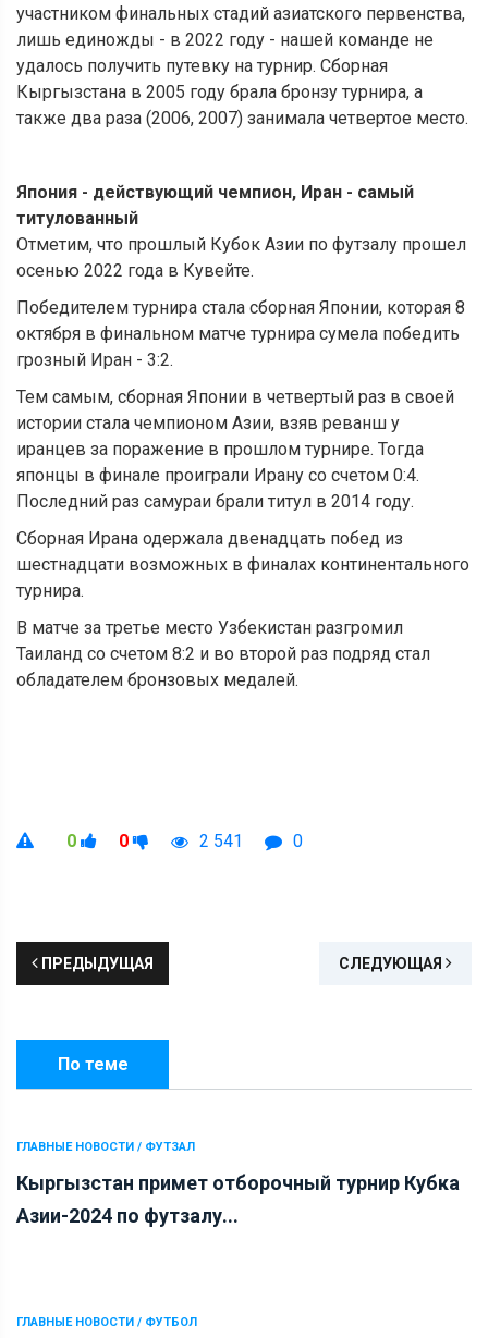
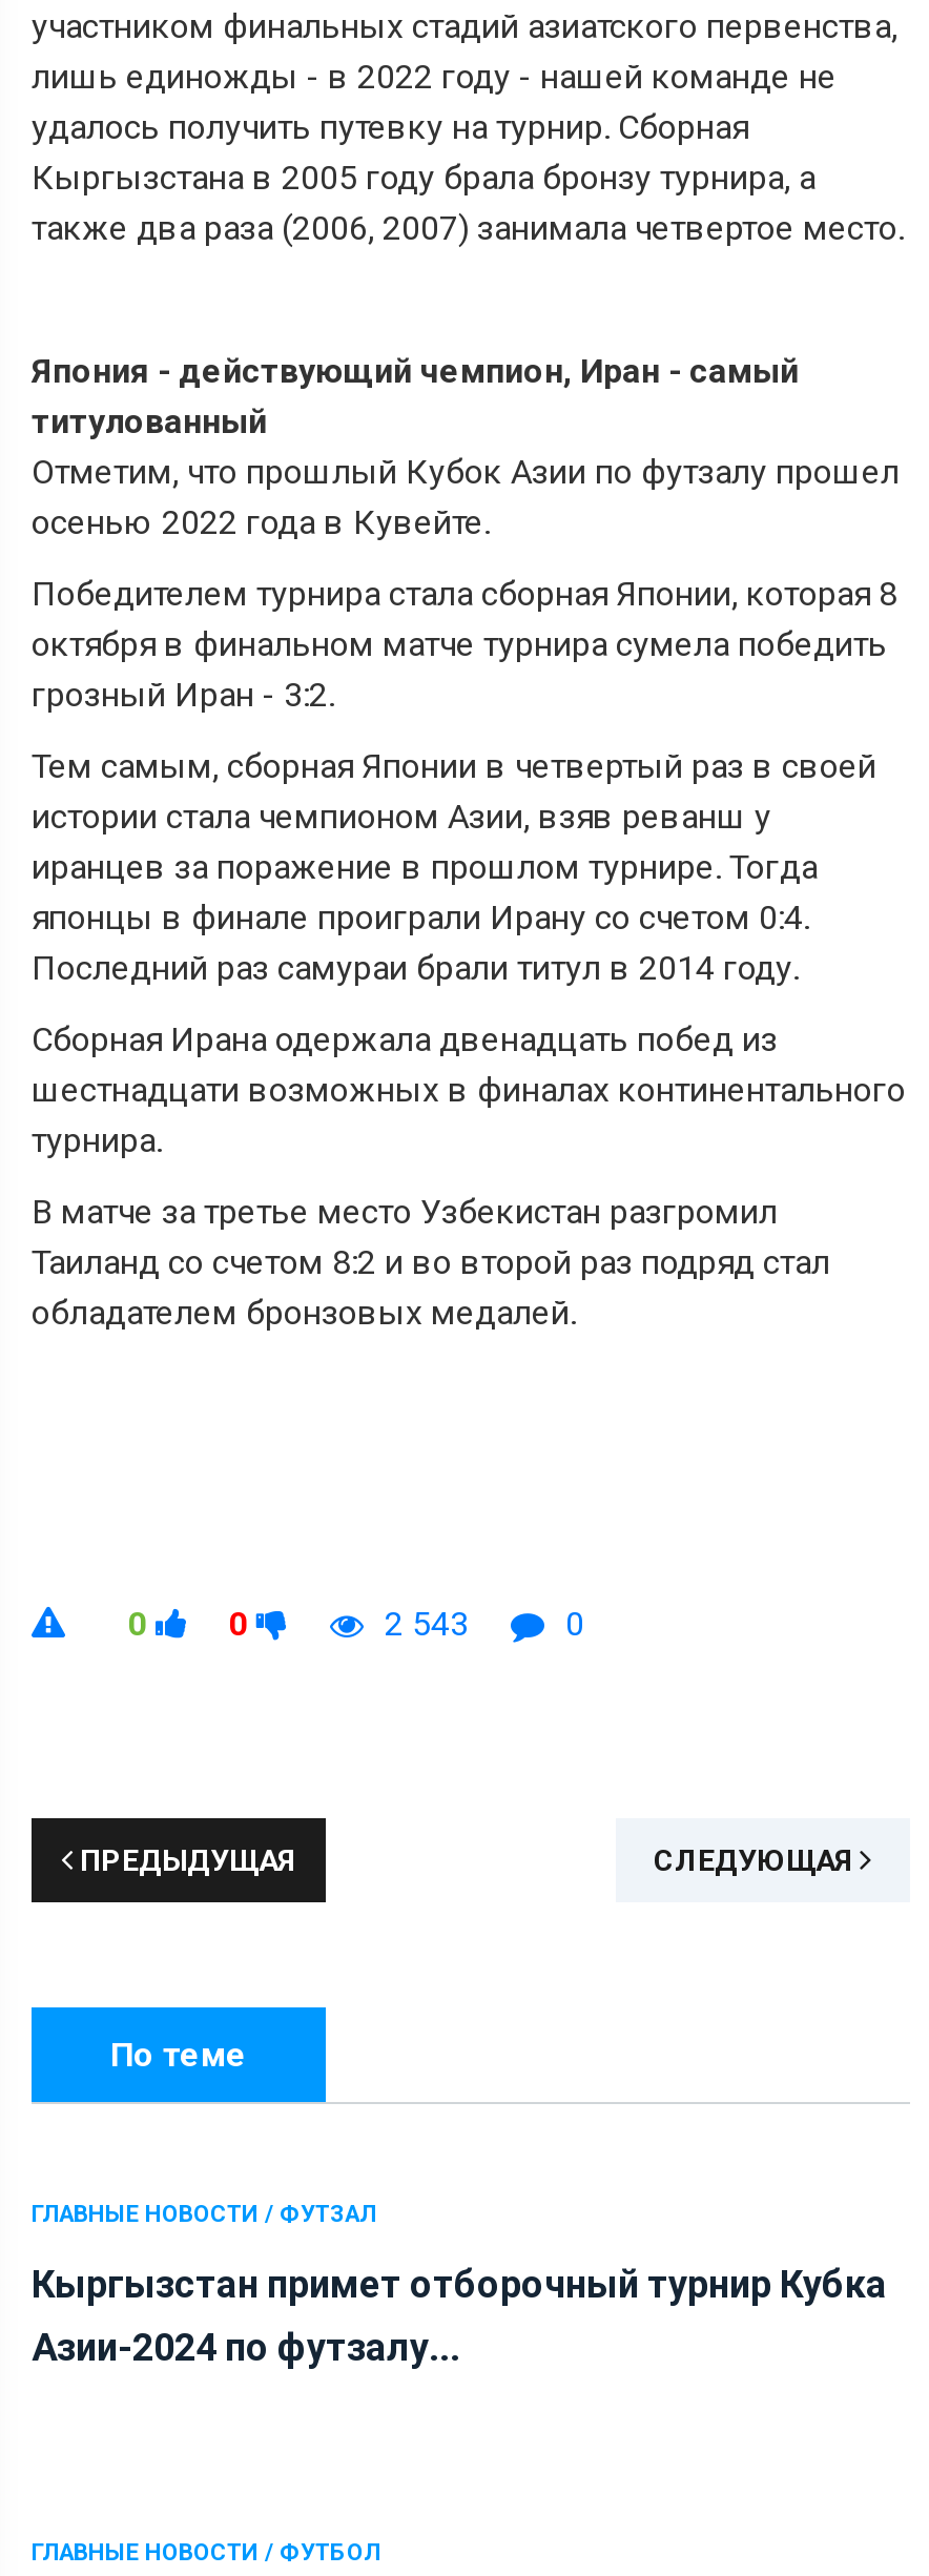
- 2 541
+ 2 543
